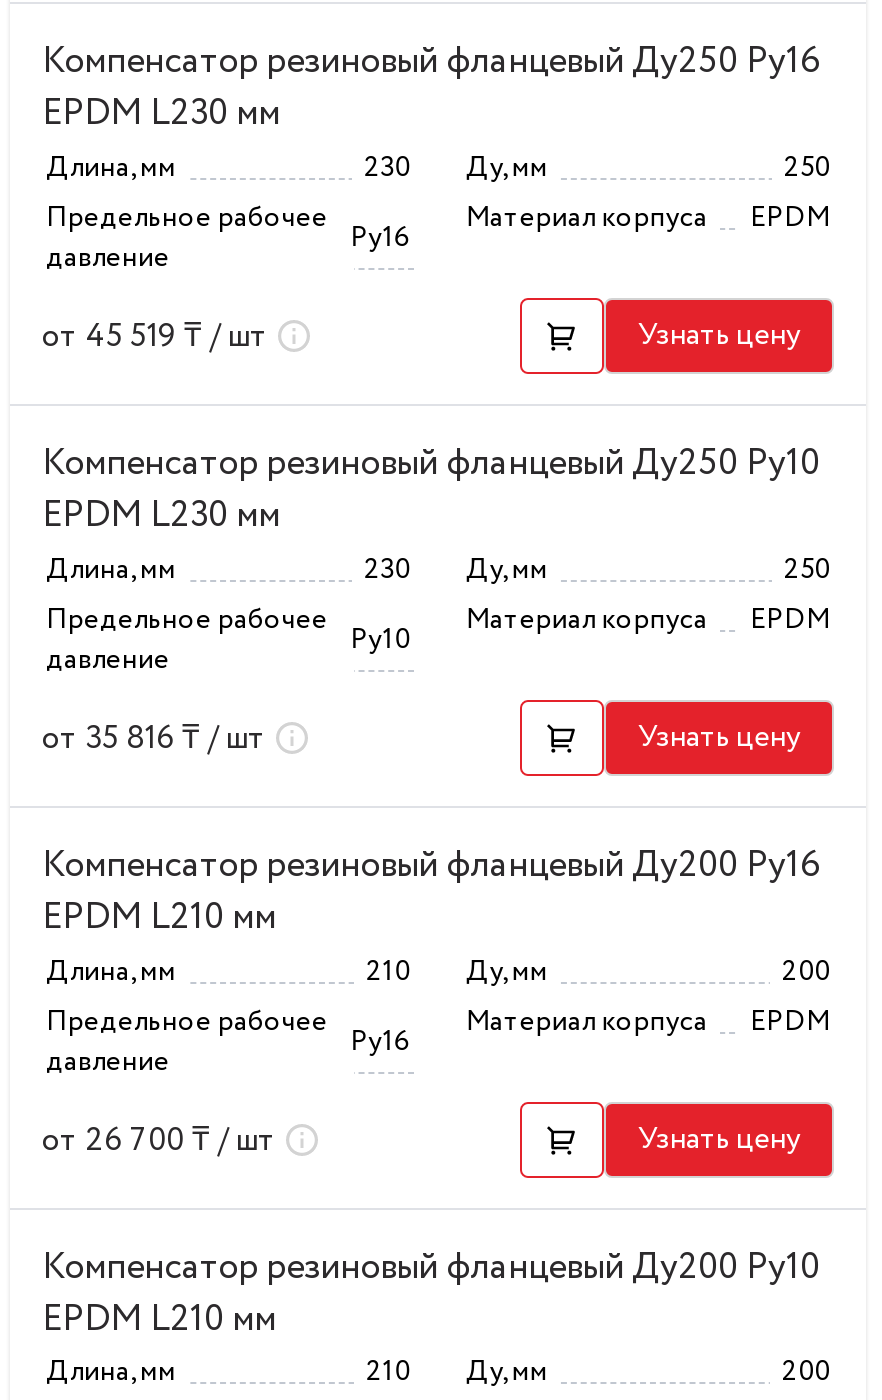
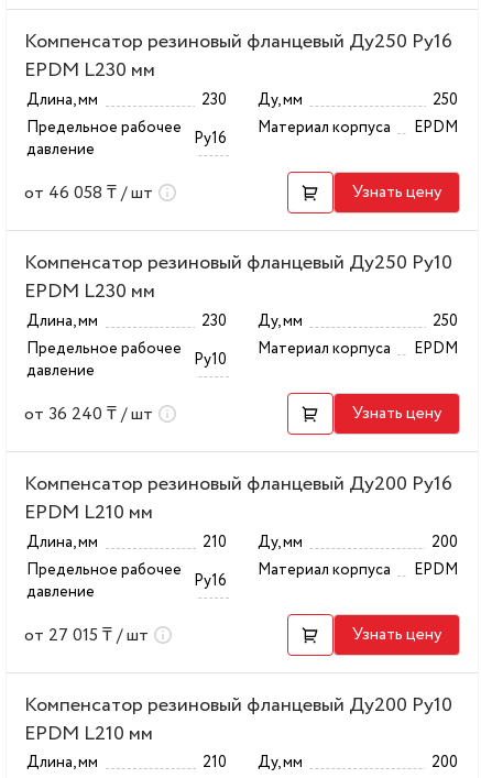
- от 45 519 ₸ / шт
+ от 46 058 ₸ / шт

- от 35 816 ₸ / шт
+ от 36 240 ₸ / шт

- от 26 700 ₸ / шт
+ от 27 015 ₸ / шт
